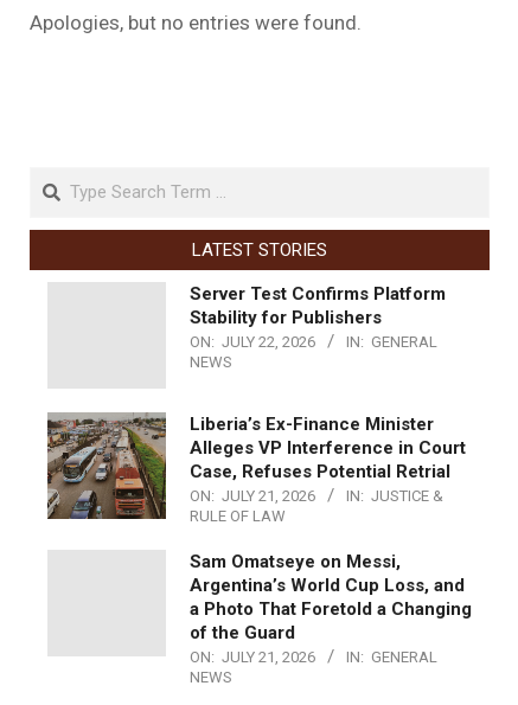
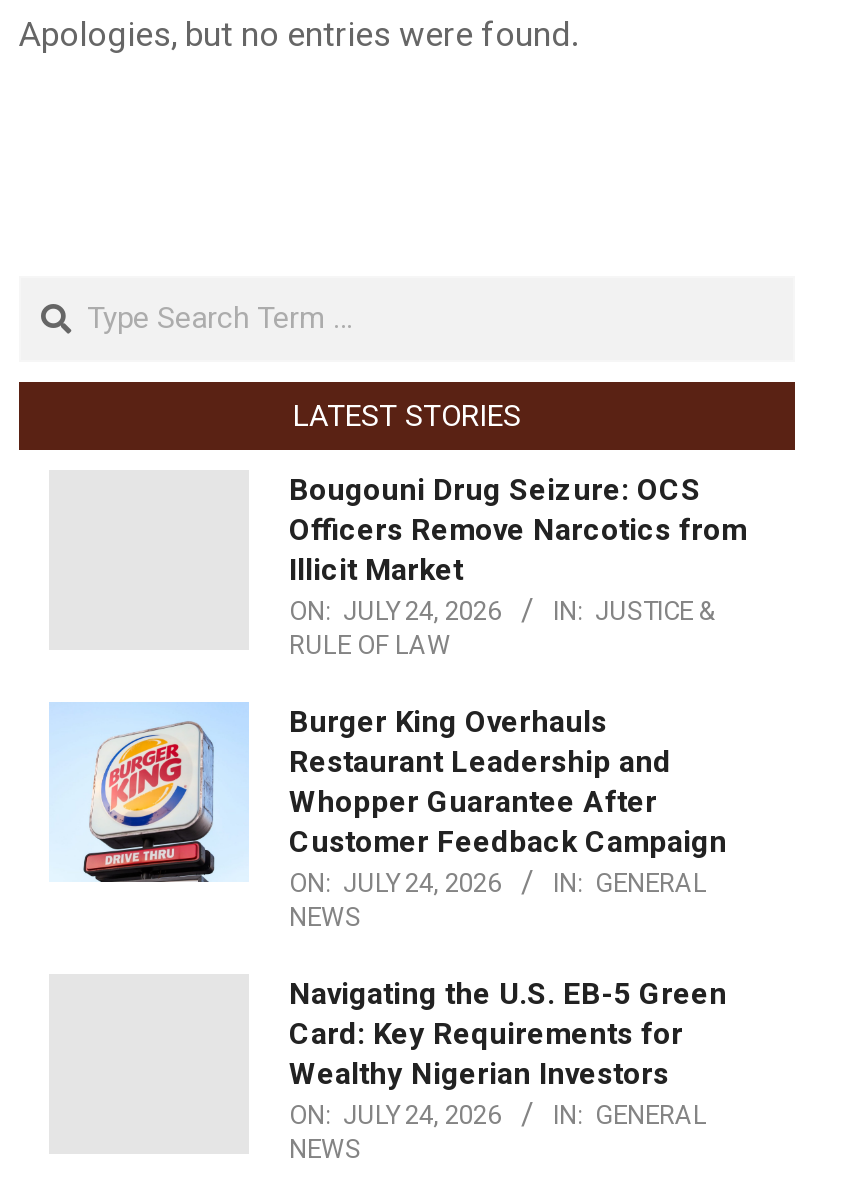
- Server Test Confirms Platform
- Stability for Publishers
- ON: JULY 22, 2026
+ Bougouni Drug Seizure: OCS
+ Officers Remove Narcotics from
+ Illicit Market
+ ON: JULY 24, 2026
+ Burger King Overhauls
+ Restaurant Leadership and
+ Whopper Guarantee After
+ Customer Feedback Campaign
+ ON: JULY 24, 2026

moved down: IN: GENERAL | NEWS

- [image]
+ [image]

- Liberia’s Ex-Finance Minister
- Alleges VP Interference in Court
- Case, Refuses Potential Retrial
- ON: JULY 21, 2026
- Sam Omatseye on Messi,
- Argentina’s World Cup Loss, and
- a Photo That Foretold a Changing
- of the Guard
- ON: JULY 21, 2026
+ Navigating the U.S. EB-5 Green
+ Card: Key Requirements for
+ Wealthy Nigerian Investors
+ ON: JULY 24, 2026

moved up: IN: JUSTICE & | RULE OF LAW
